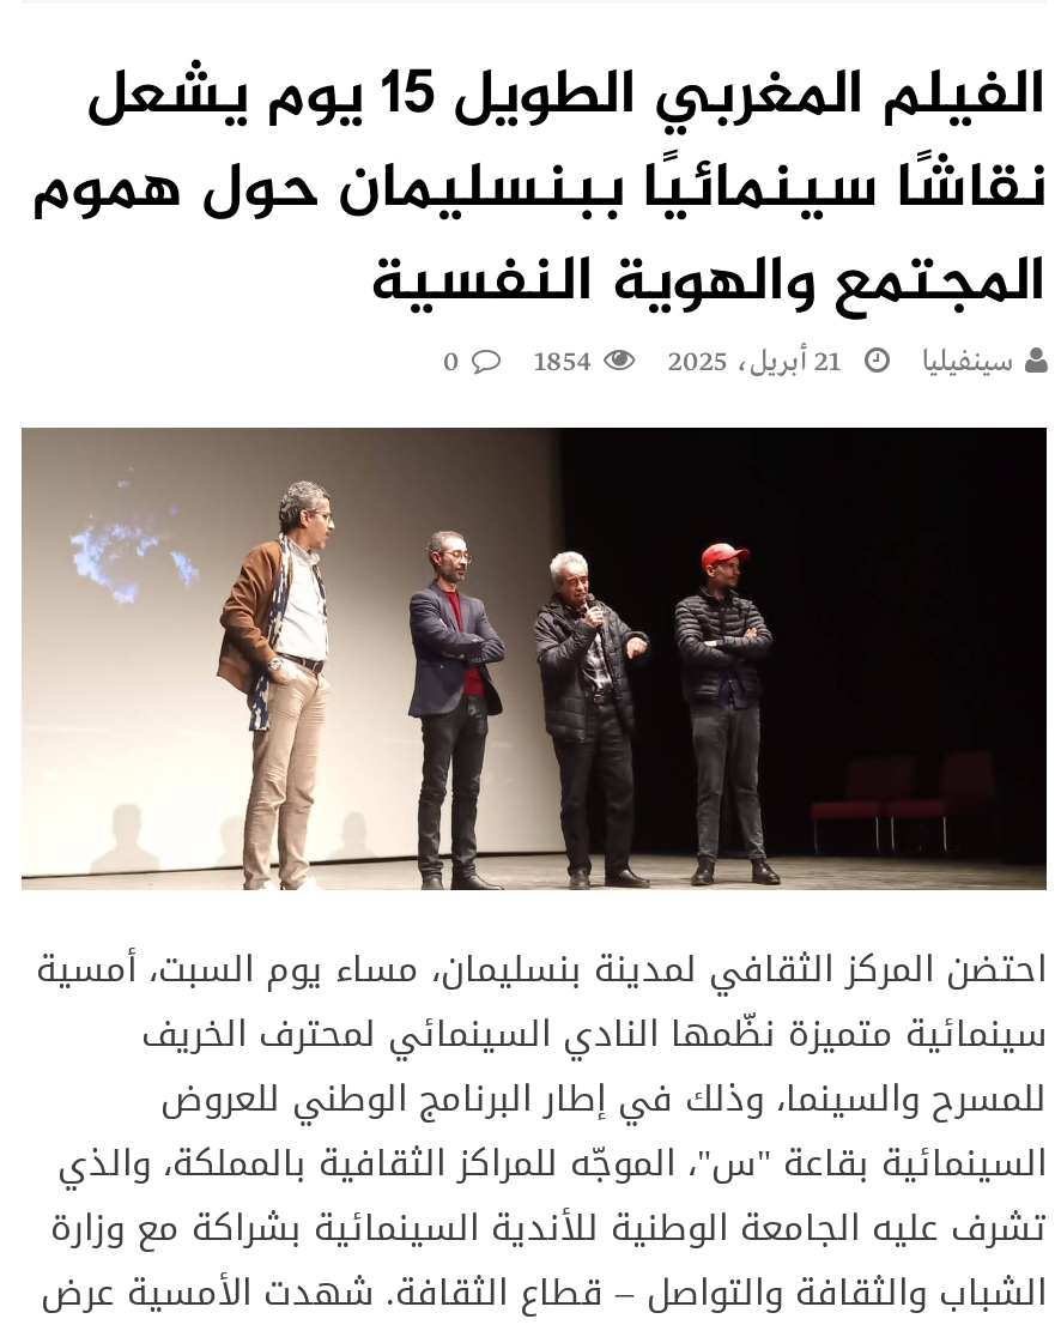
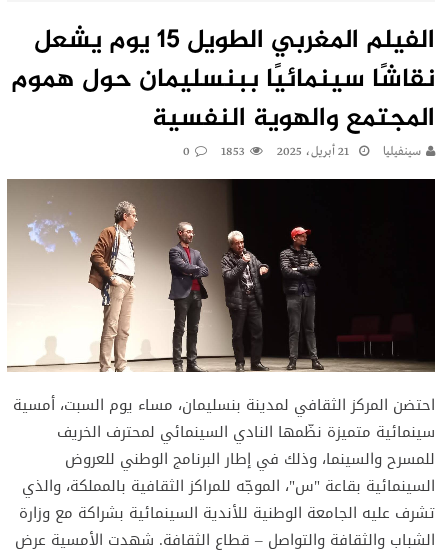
- 0 1854
+ 0 1853
